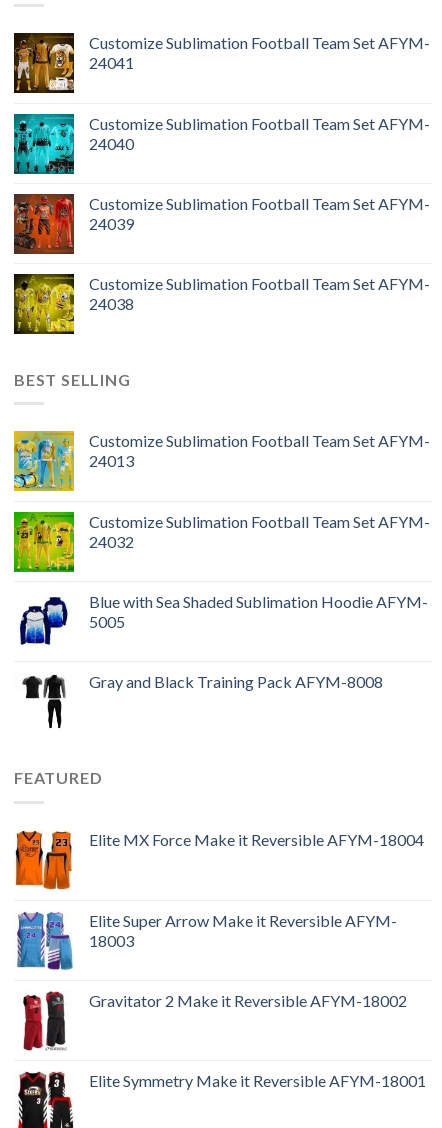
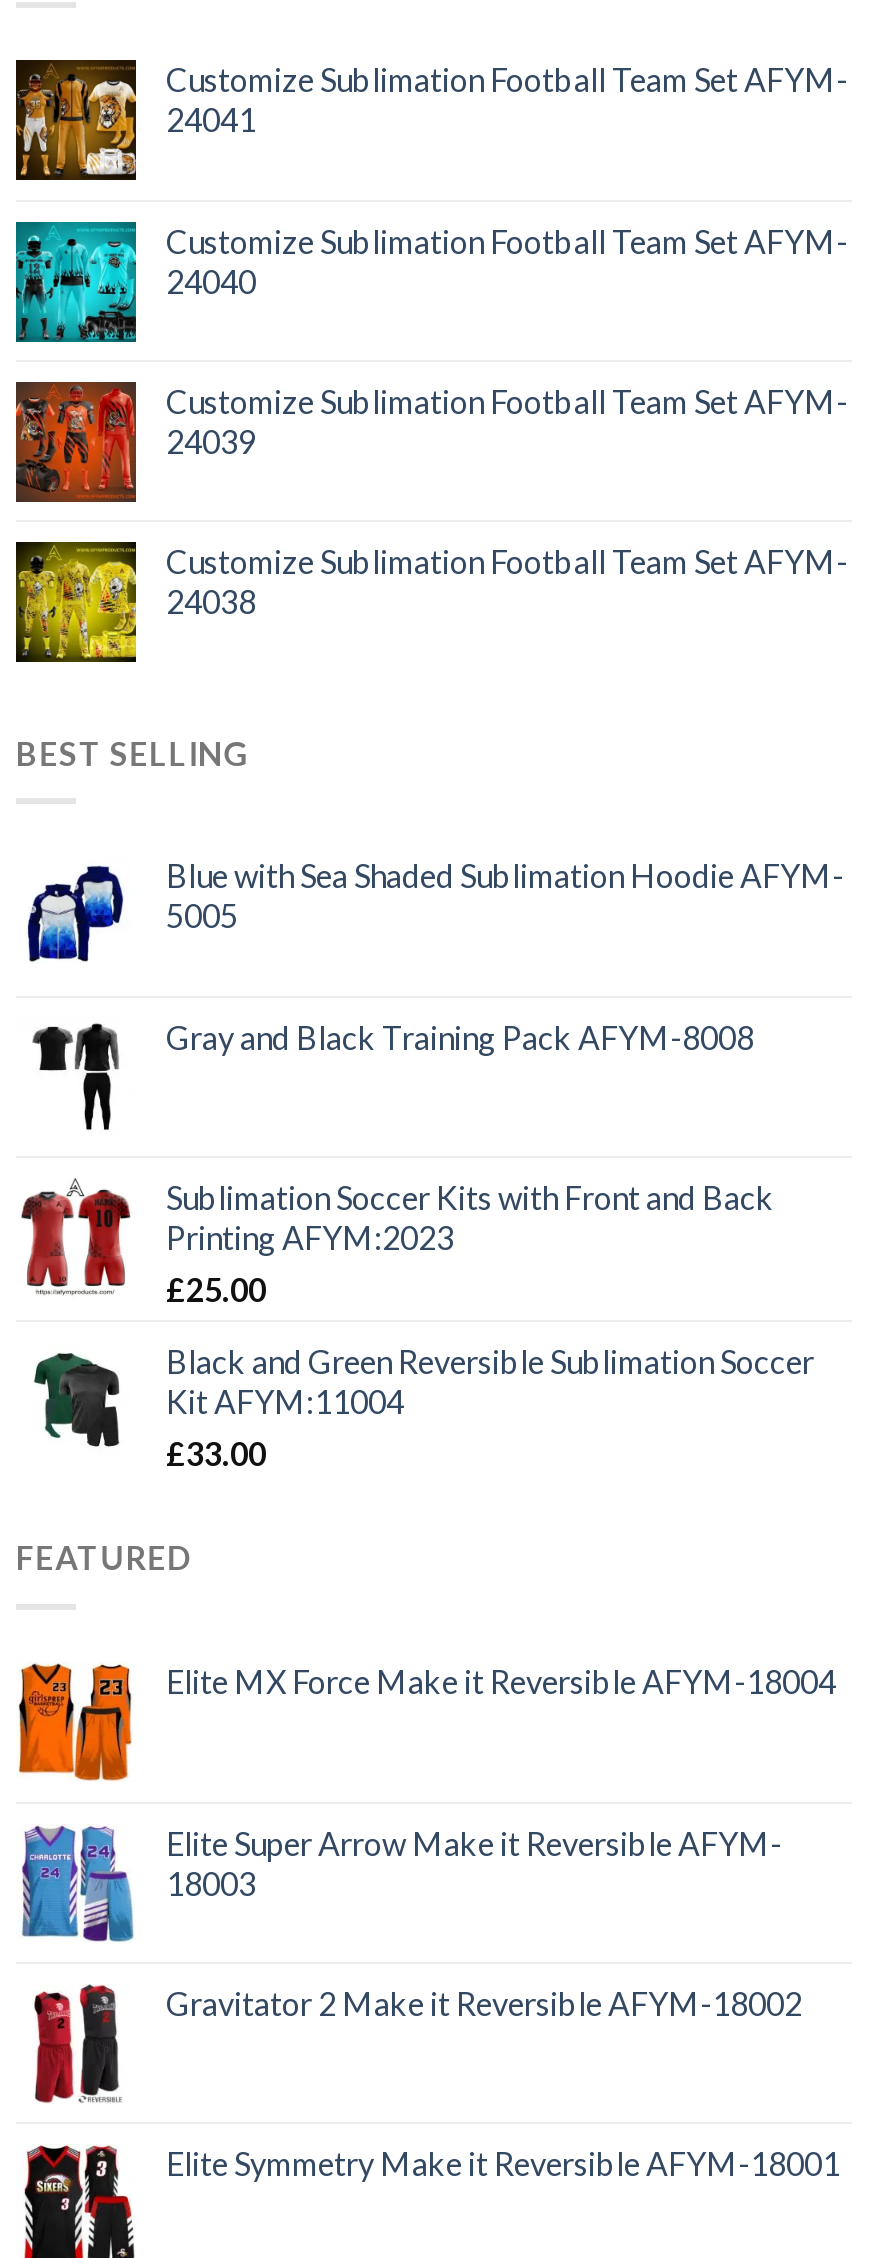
- [image]
- Customize Sublimation Football Team Set AFYM-
- 24013
- Customize Sublimation Football Team Set AFYM-
- 24032

- [image]

moved up: [image] | Blue with Sea Shaded Sublimation Hoodie AFYM- | 5005 | Gray and Black Training Pack AFYM-8008

+ [image]
+ Sublimation Soccer Kits with Front and Back
+ Printing AFYM:2023
+ £25.00
+ Black and Green Reversible Sublimation Soccer
+ Kit AFYM:11004
+ £33.00

+ [image]
